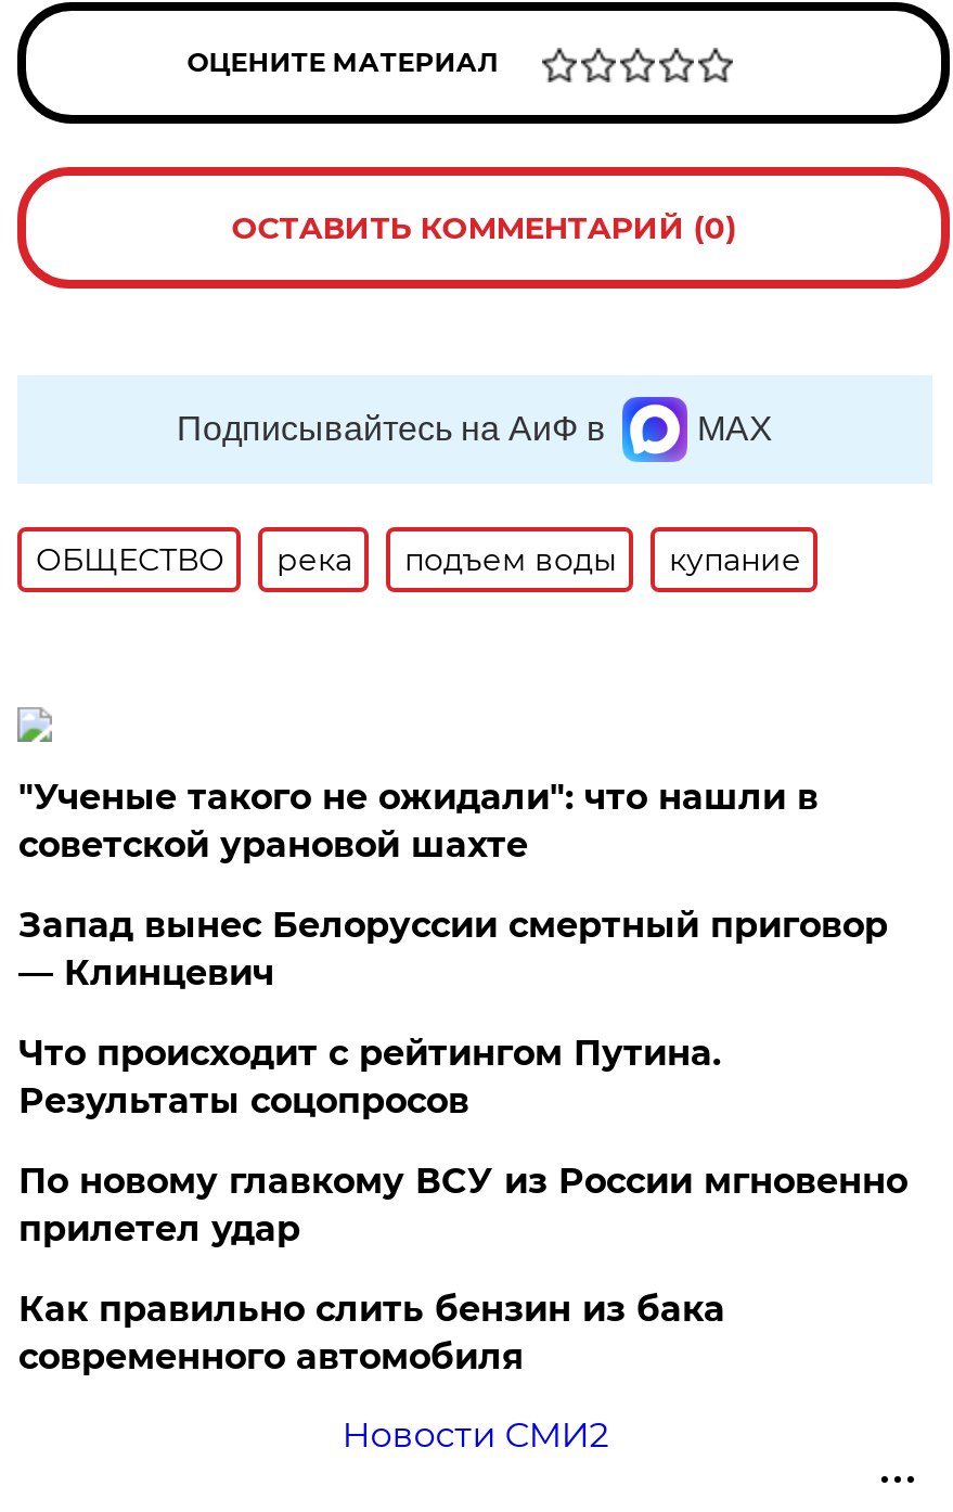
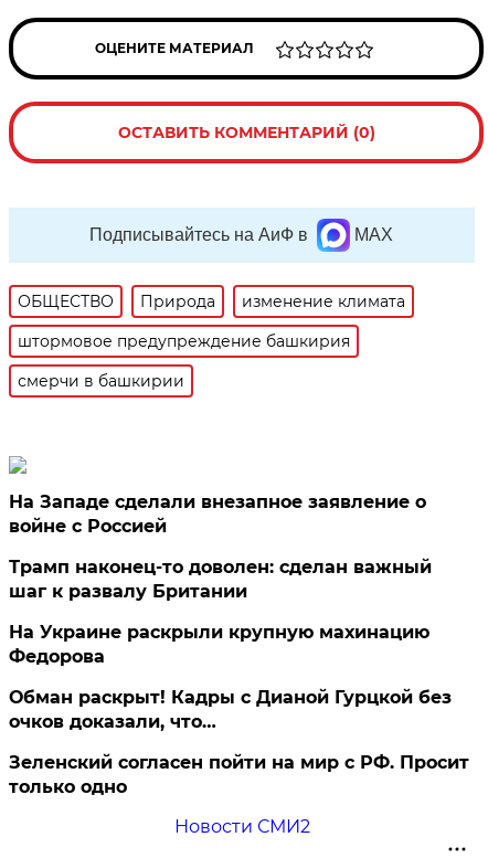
- река
- подъем воды
- купание
+ Природа
+ изменение климата
+ штормовое предупреждение башкирия
+ смерчи в башкирии

- "Ученые такого не ожидали": что нашли в
- советской урановой шахте
- Запад вынес Белоруссии смертный приговор
- — Клинцевич
- Что происходит с рейтингом Путина.
- Результаты соцопросов
- По новому главкому ВСУ из России мгновенно
- прилетел удар
- Как правильно слить бензин из бака
- современного автомобиля
+ На Западе сделали внезапное заявление о
+ войне с Россией
+ Трамп наконец-то доволен: сделан важный
+ шаг к развалу Британии
+ На Украине раскрыли крупную махинацию
+ Федорова
+ Обман раскрыт! Кадры с Дианой Гурцкой без
+ очков доказали, что…
+ Зеленский согласен пойти на мир с РФ. Просит
+ только одно
